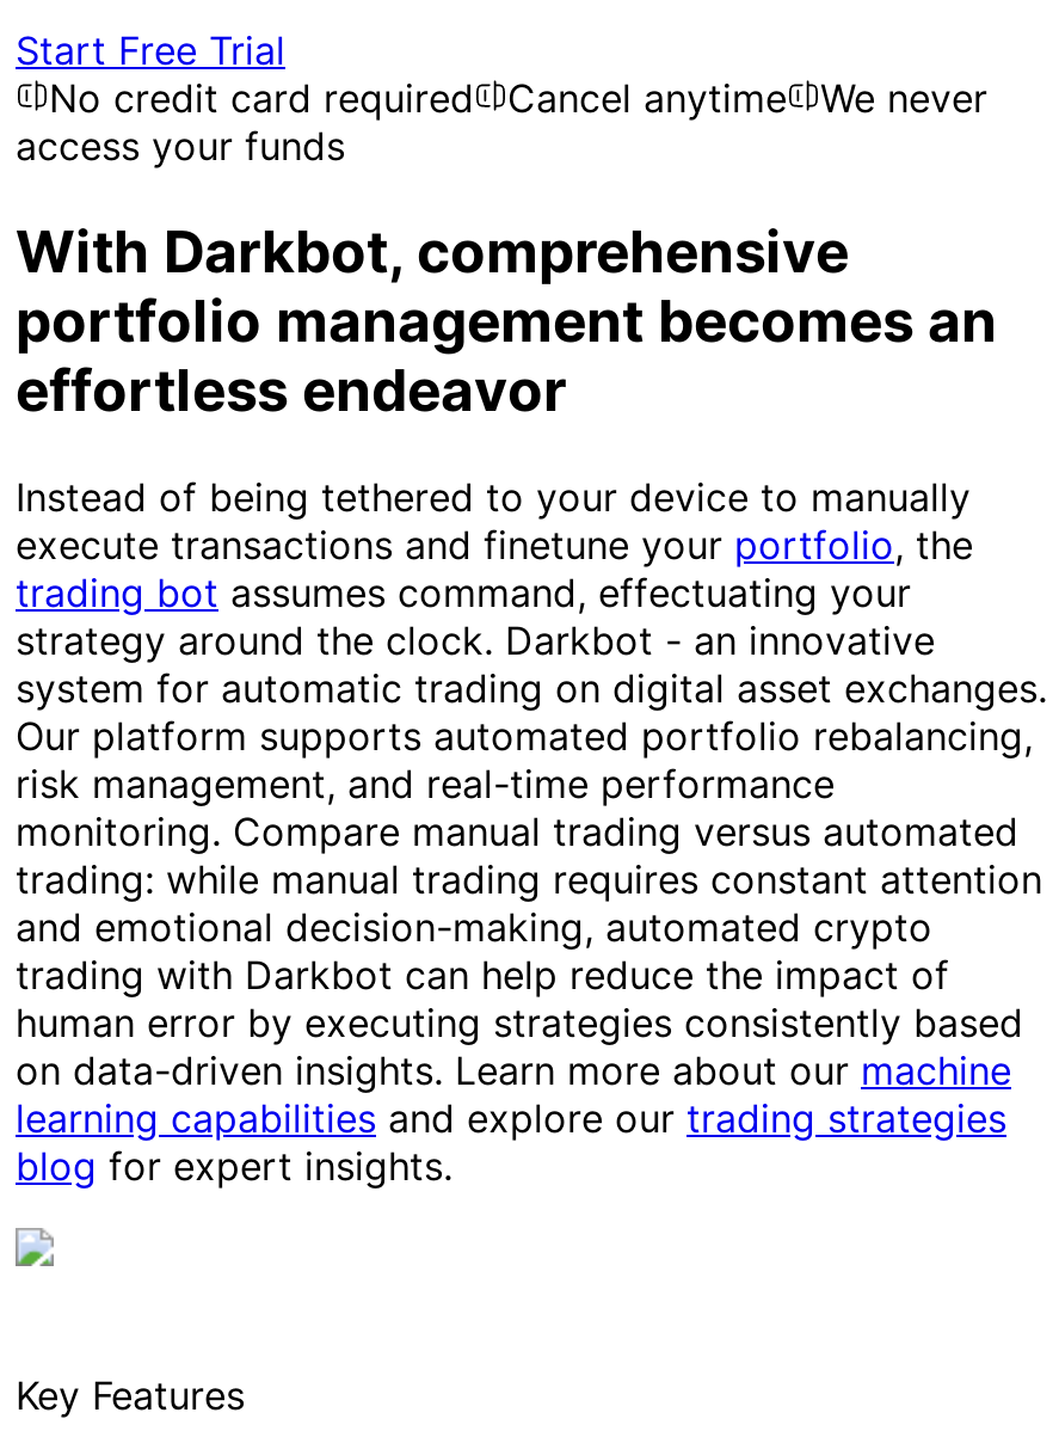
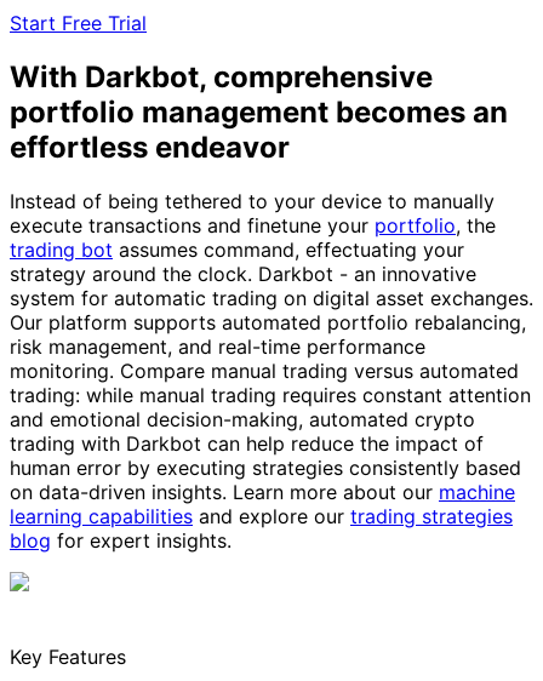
- No credit card required
- Cancel anytime
- We never
- access your funds
